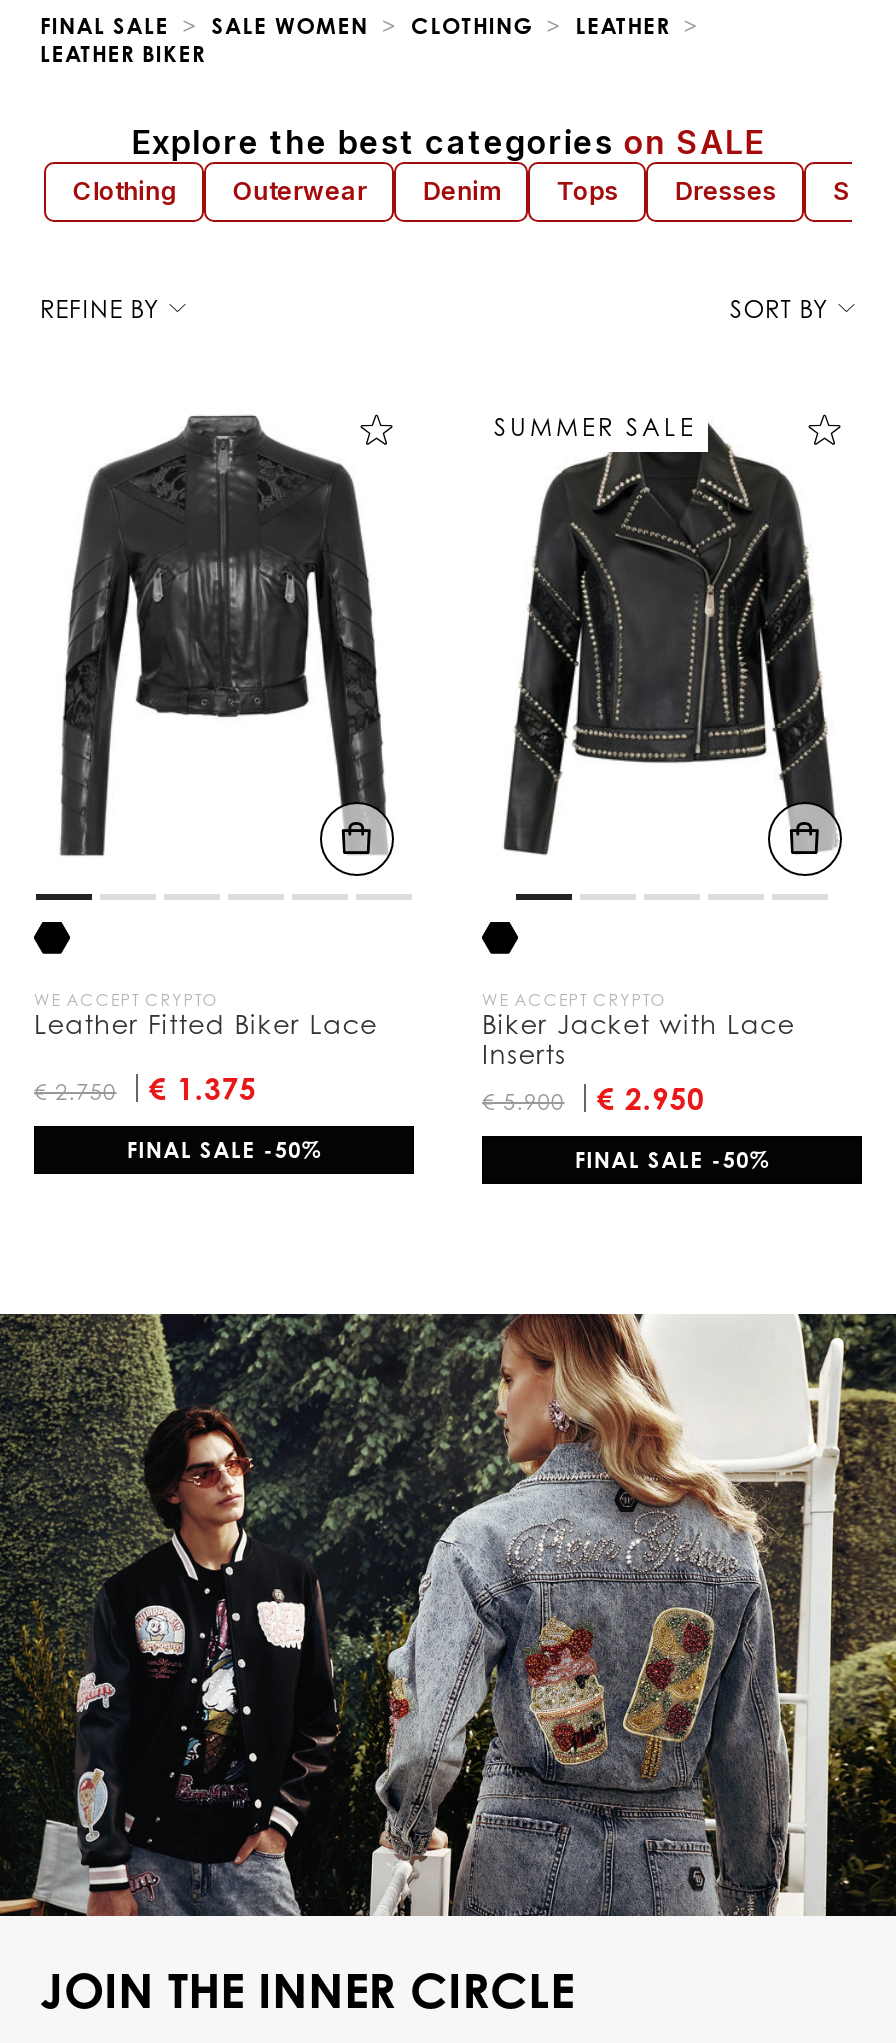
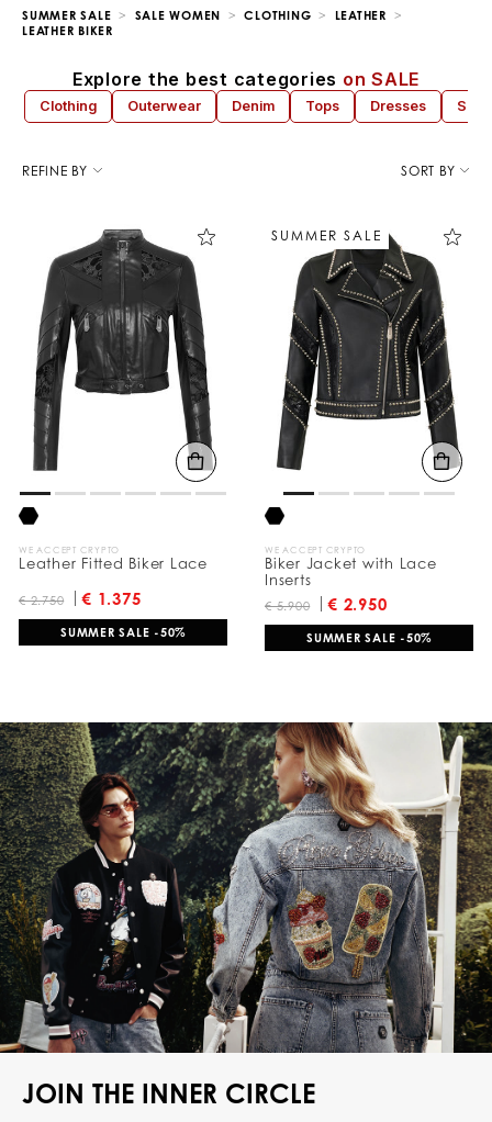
- FINAL SALE
+ SUMMER SALE

- FINAL SALE -50%
+ SUMMER SALE -50%

- FINAL SALE -50%
+ SUMMER SALE -50%
